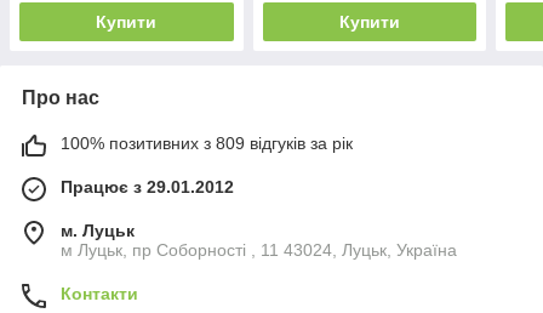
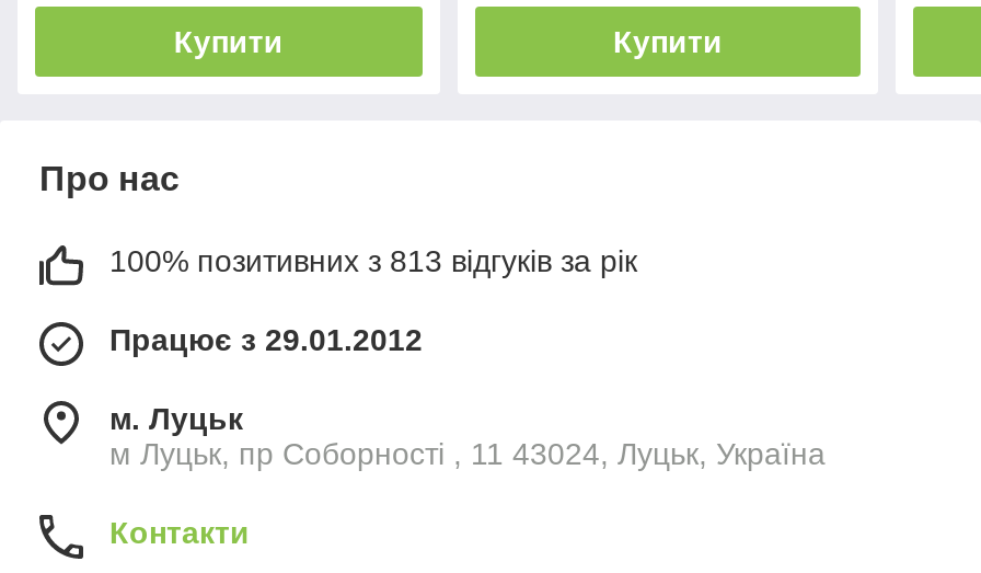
- 100% позитивних з 809 відгуків за рік
+ 100% позитивних з 813 відгуків за рік
